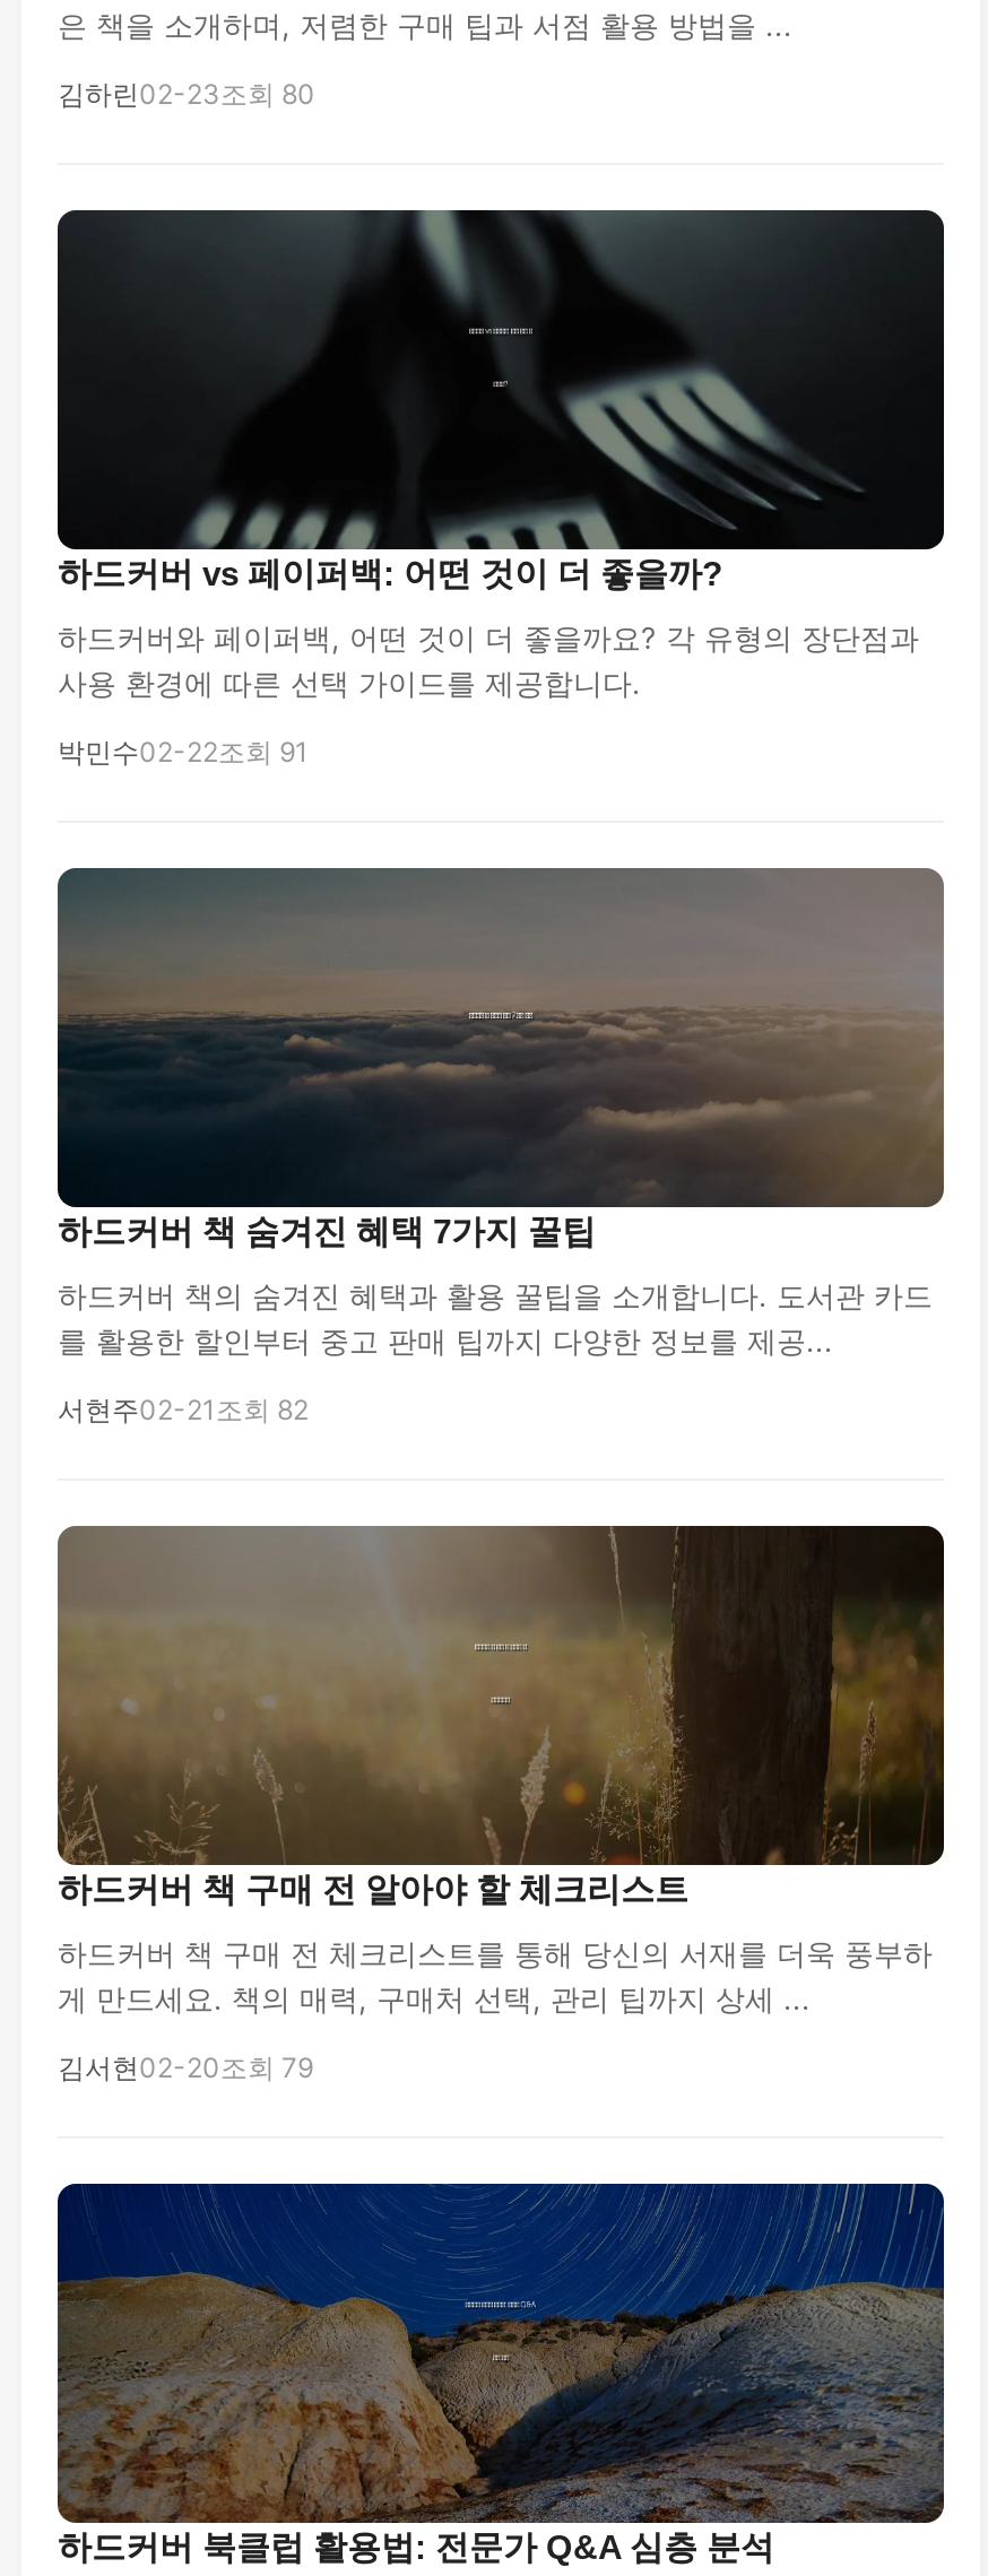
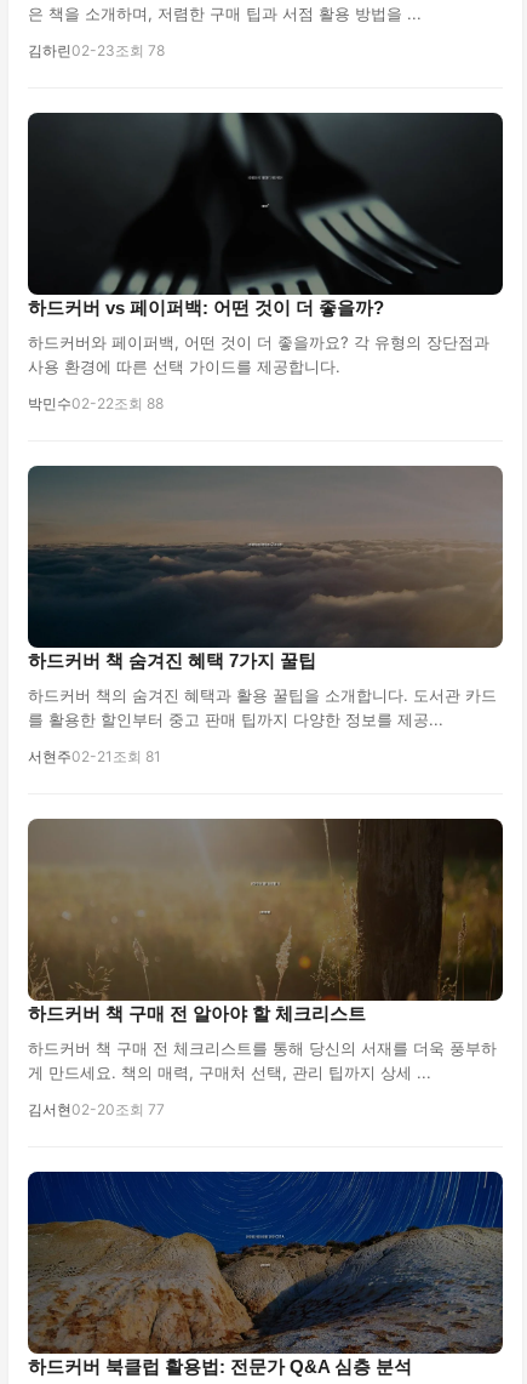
- 김하린 02-23조회 80
+ 김하린 02-23조회 78

- 박민수02-22조회 91
+ 박민수02-22조회 88

- 서현주02-21 조회 82
+ 서현주02-21 조회 81

- 김서현 02-20조회 79
+ 김서현 02-20조회 77
